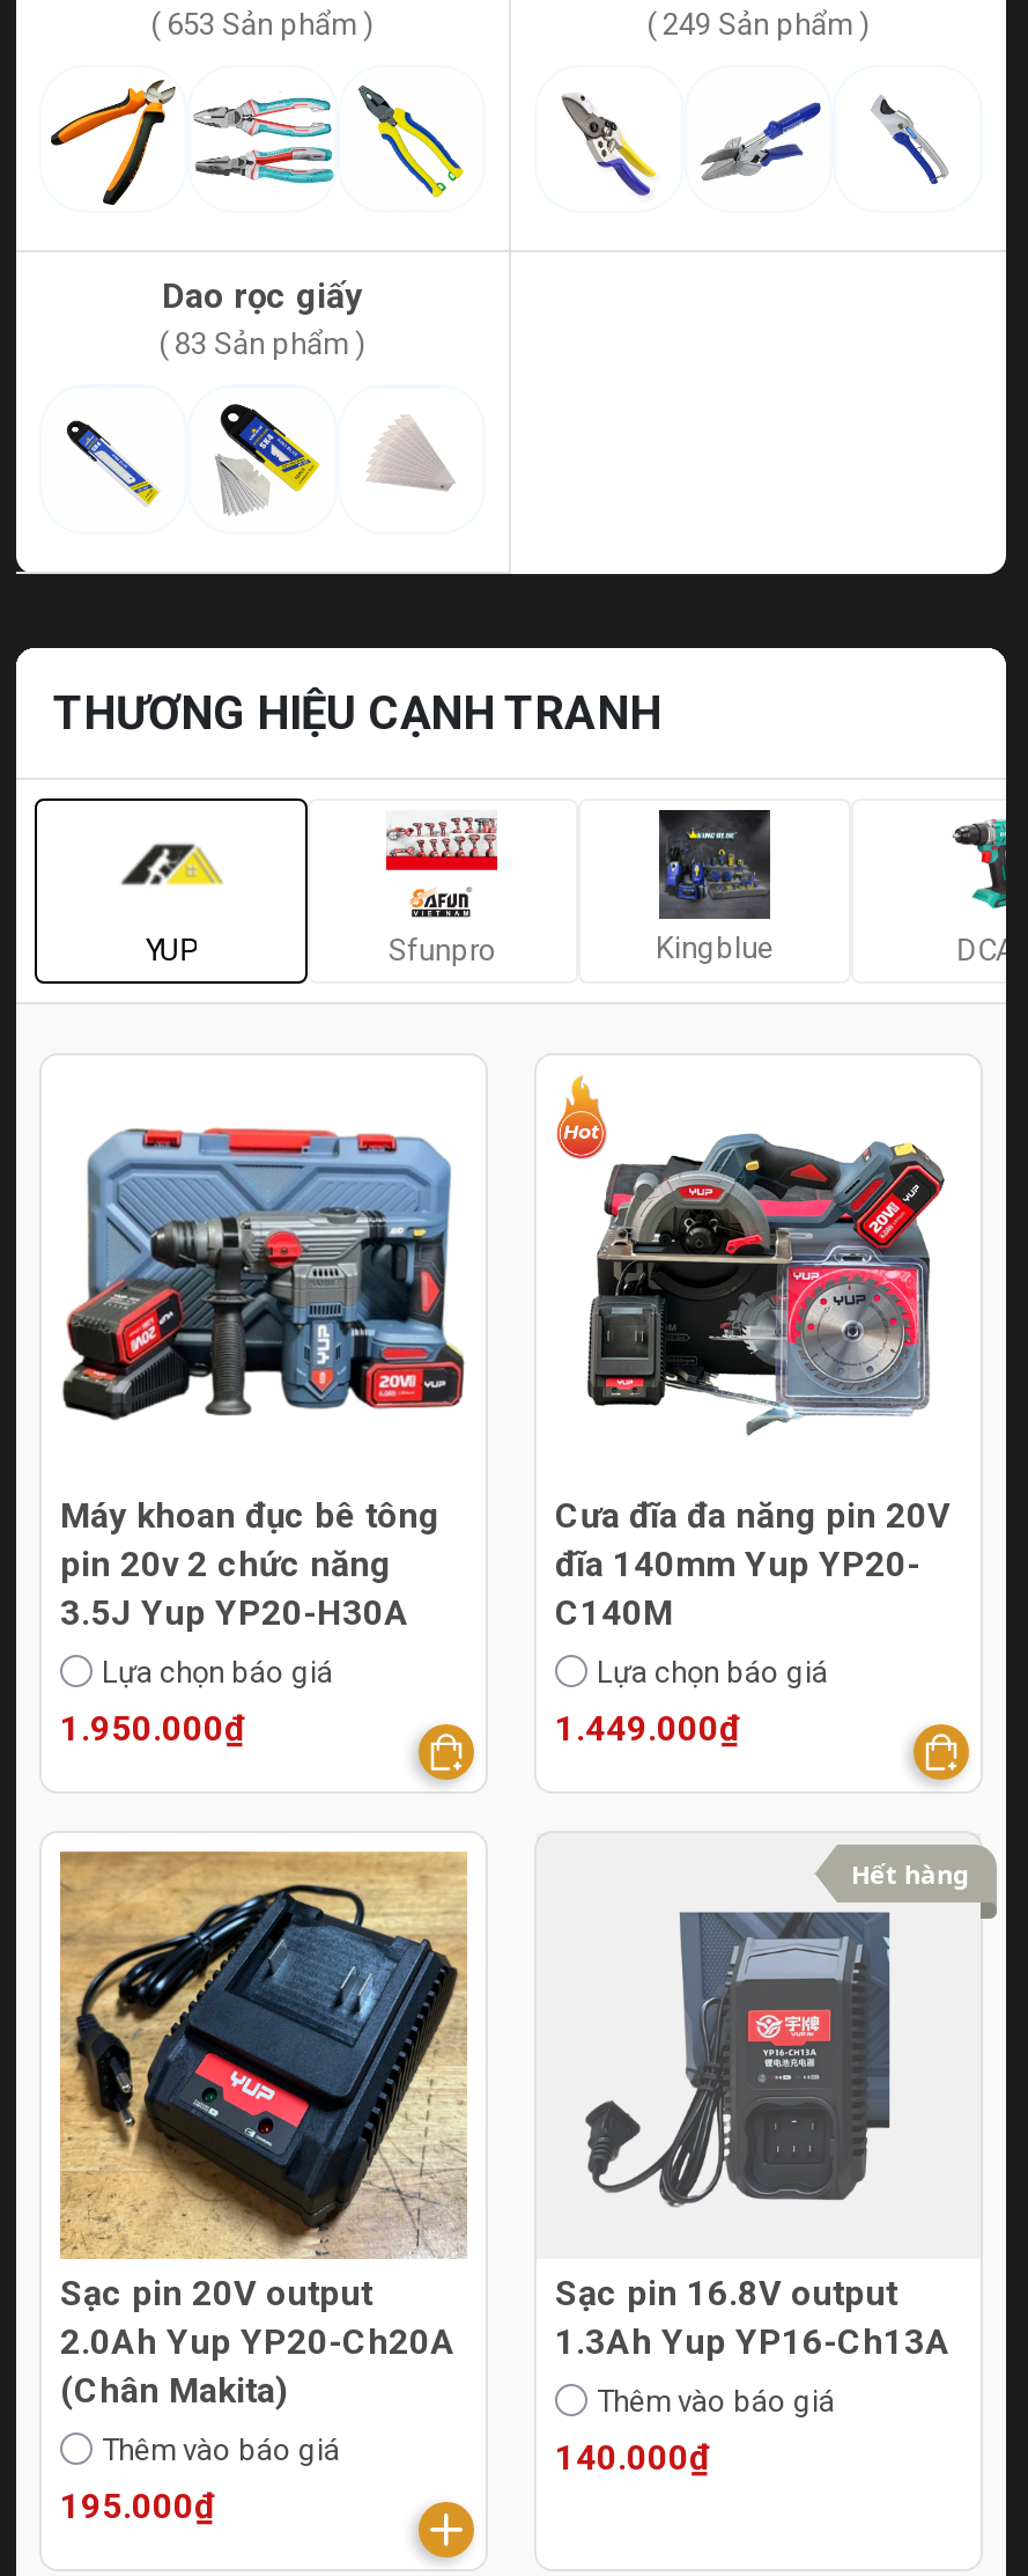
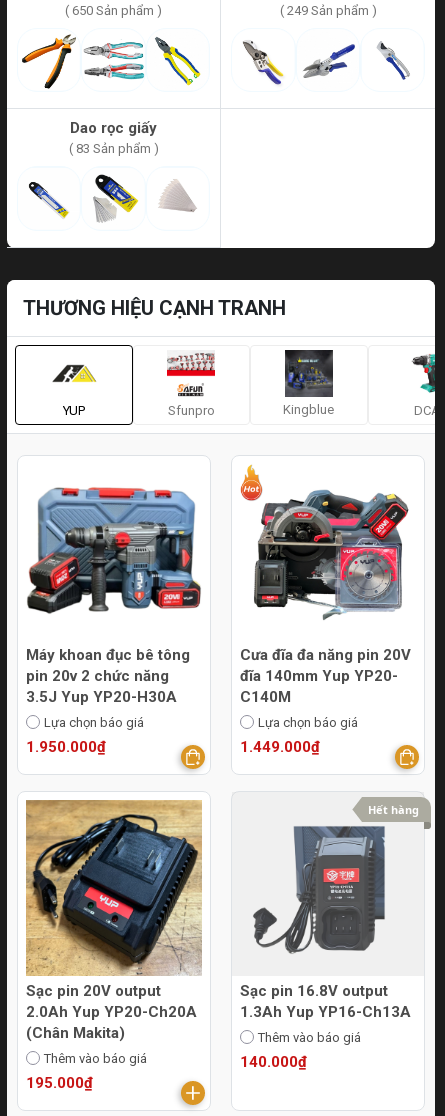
- ( 653 Sản phẩm )
+ ( 650 Sản phẩm )
